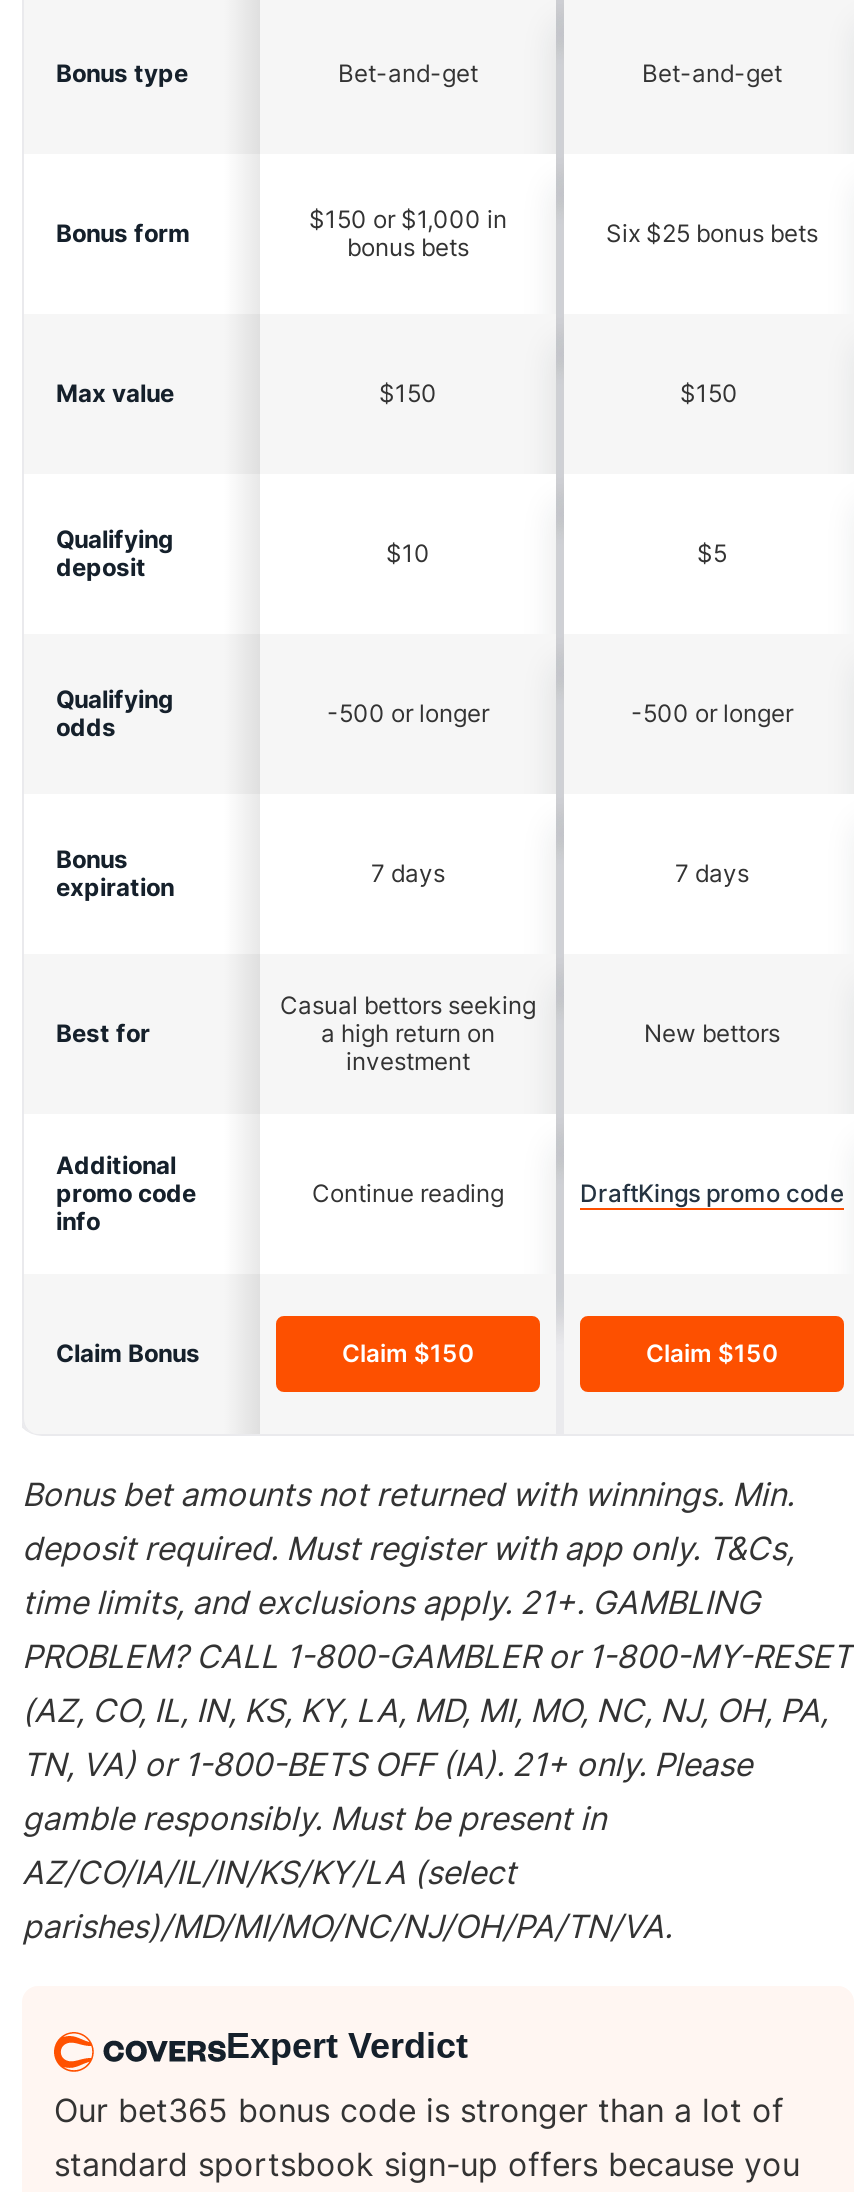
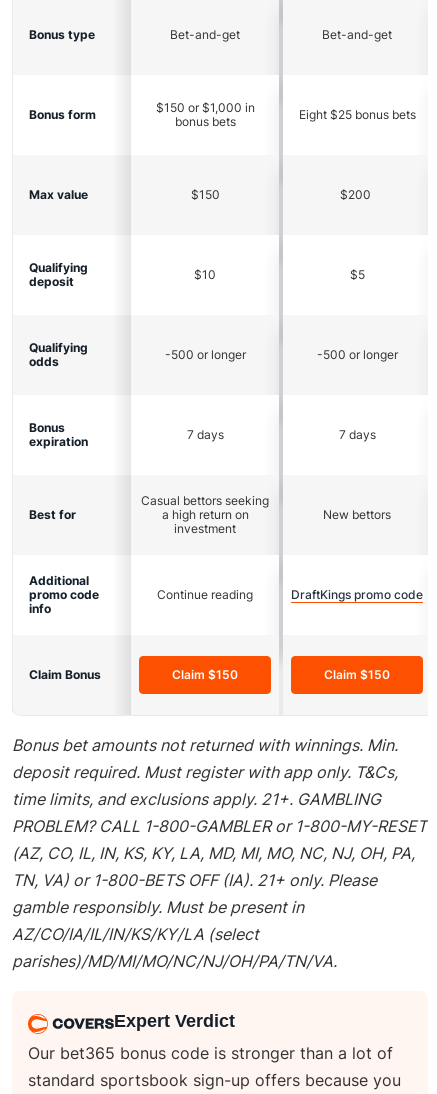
- Six $25 bonus bets
+ Eight $25 bonus bets

- $150
+ $200
